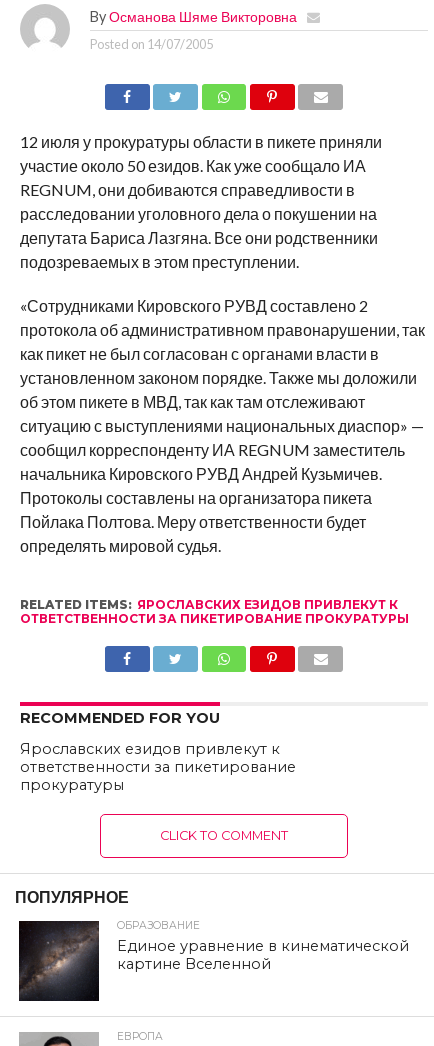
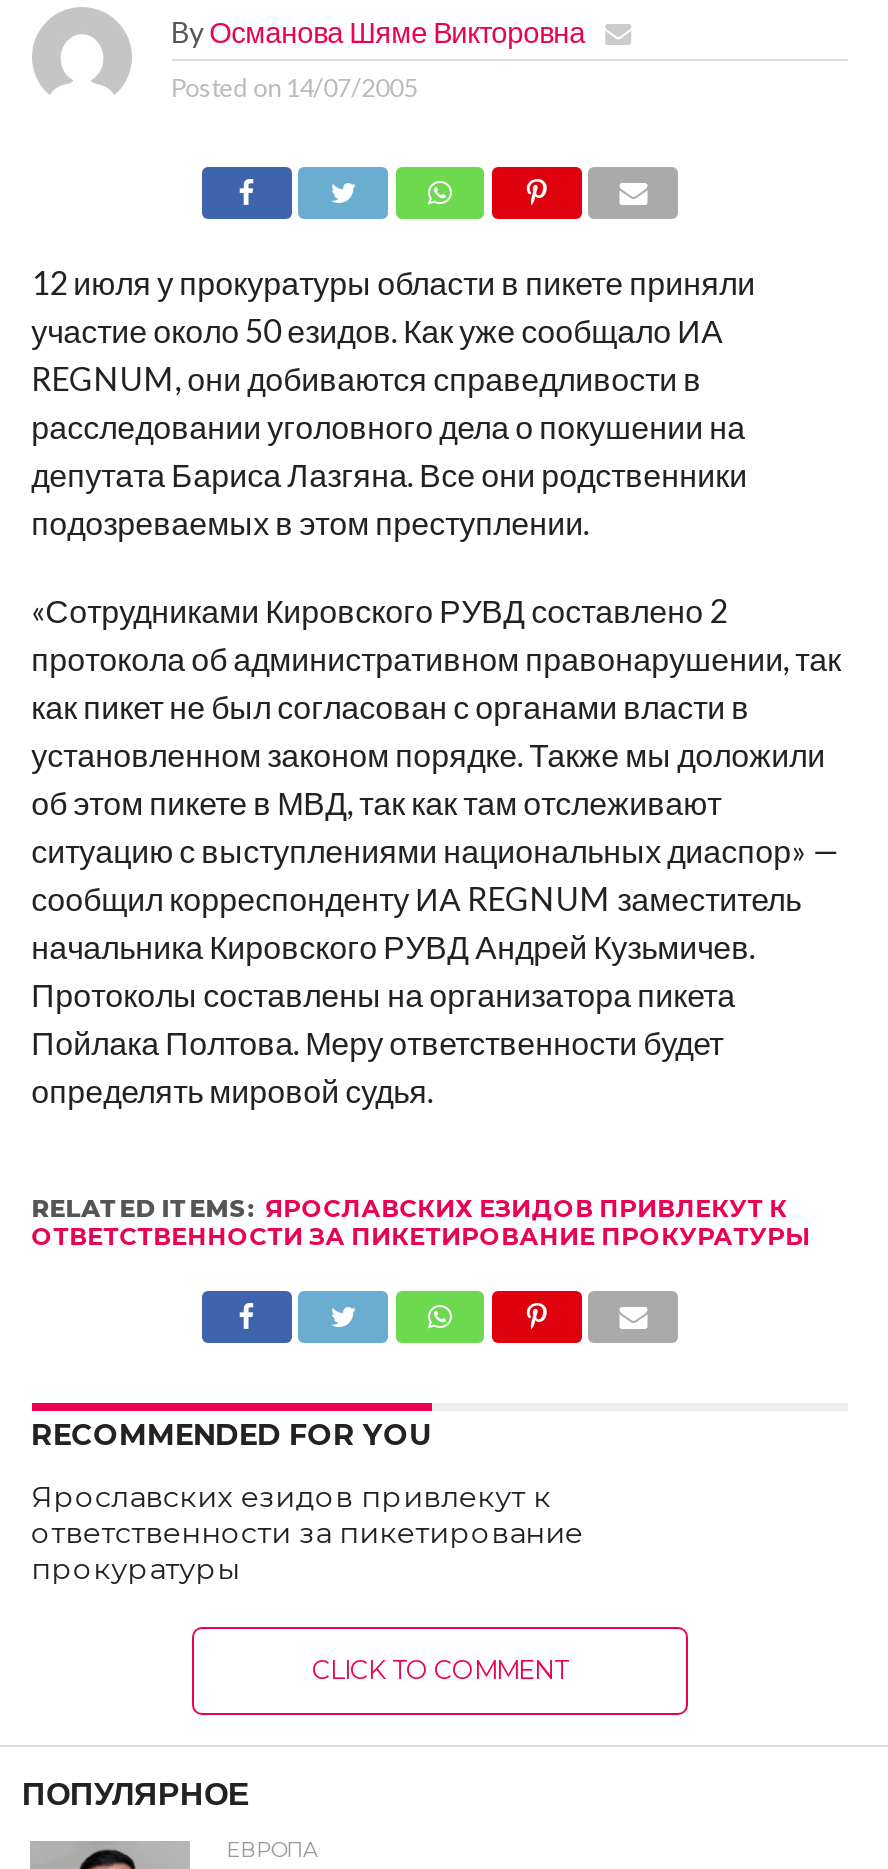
- [image]
- ОБРАЗОВАНИЕ
- Единое уравнение в кинематической
- картине Вселенной
